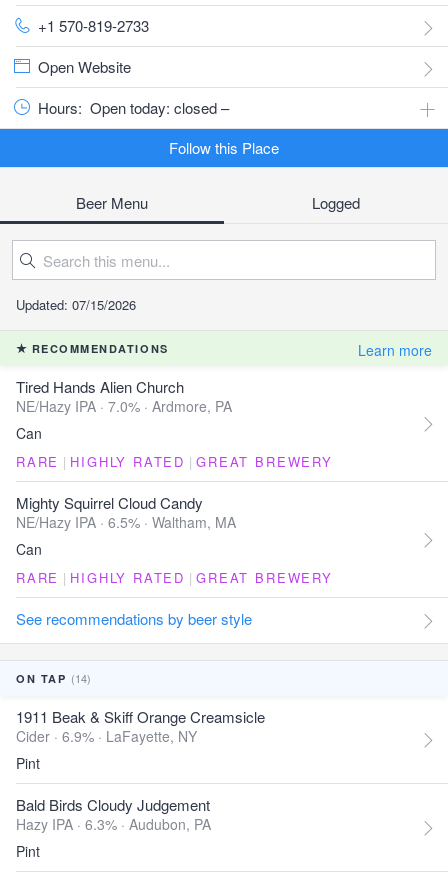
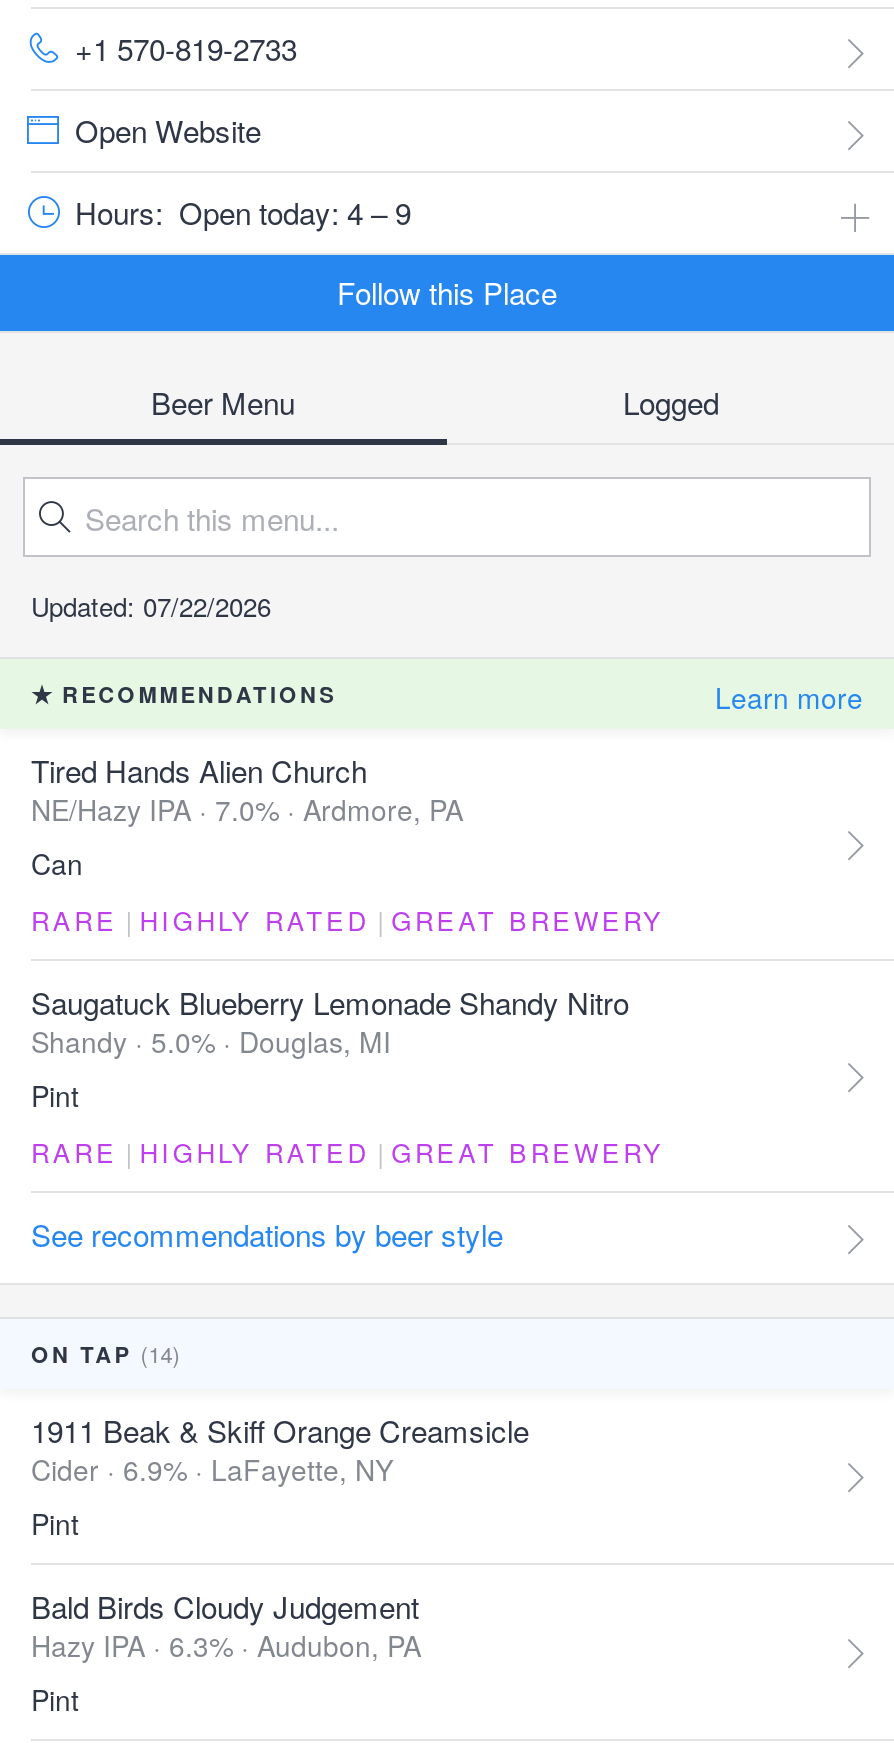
- Hours: Open today: closed –
+ Hours: Open today: 4 – 9

- Updated: 07/15/2026
+ Updated: 07/22/2026

- Mighty Squirrel Cloud Candy
- NE/Hazy IPA · 6.5% · Waltham, MA
- Can
+ Saugatuck Blueberry Lemonade Shandy Nitro
+ Shandy · 5.0% · Douglas, MI
+ Pint
